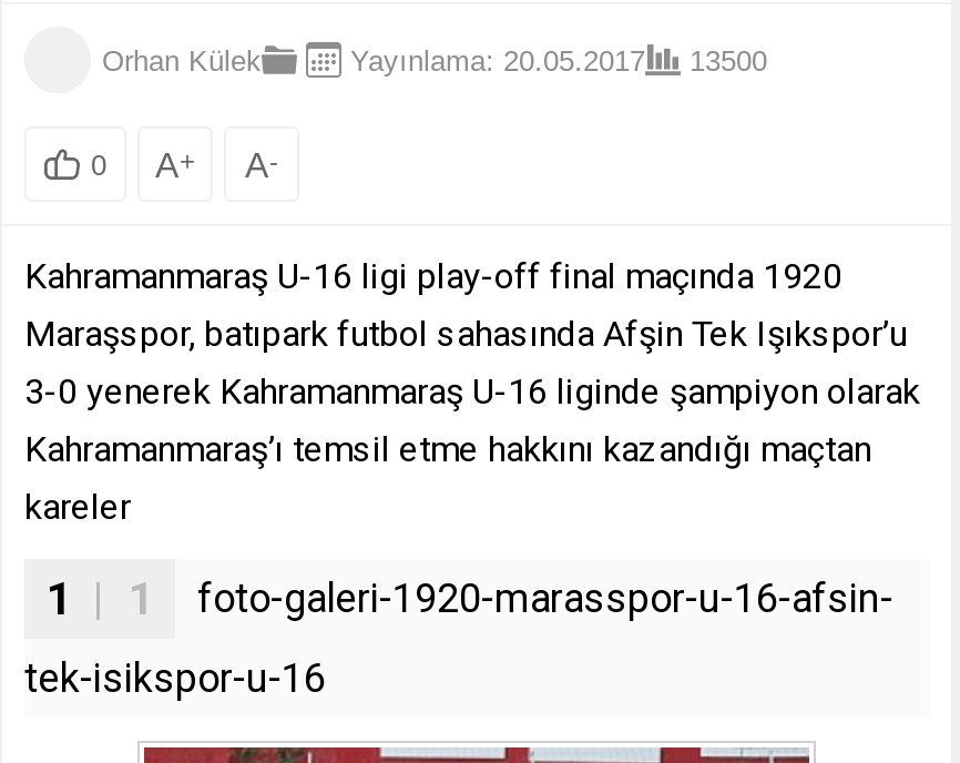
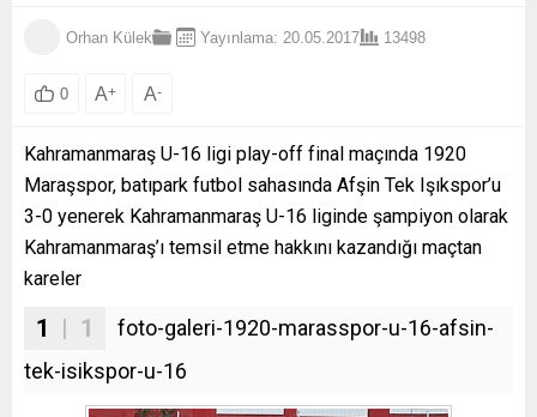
- Yayınlama: 20.05.2017 13500
+ Yayınlama: 20.05.2017 13498
